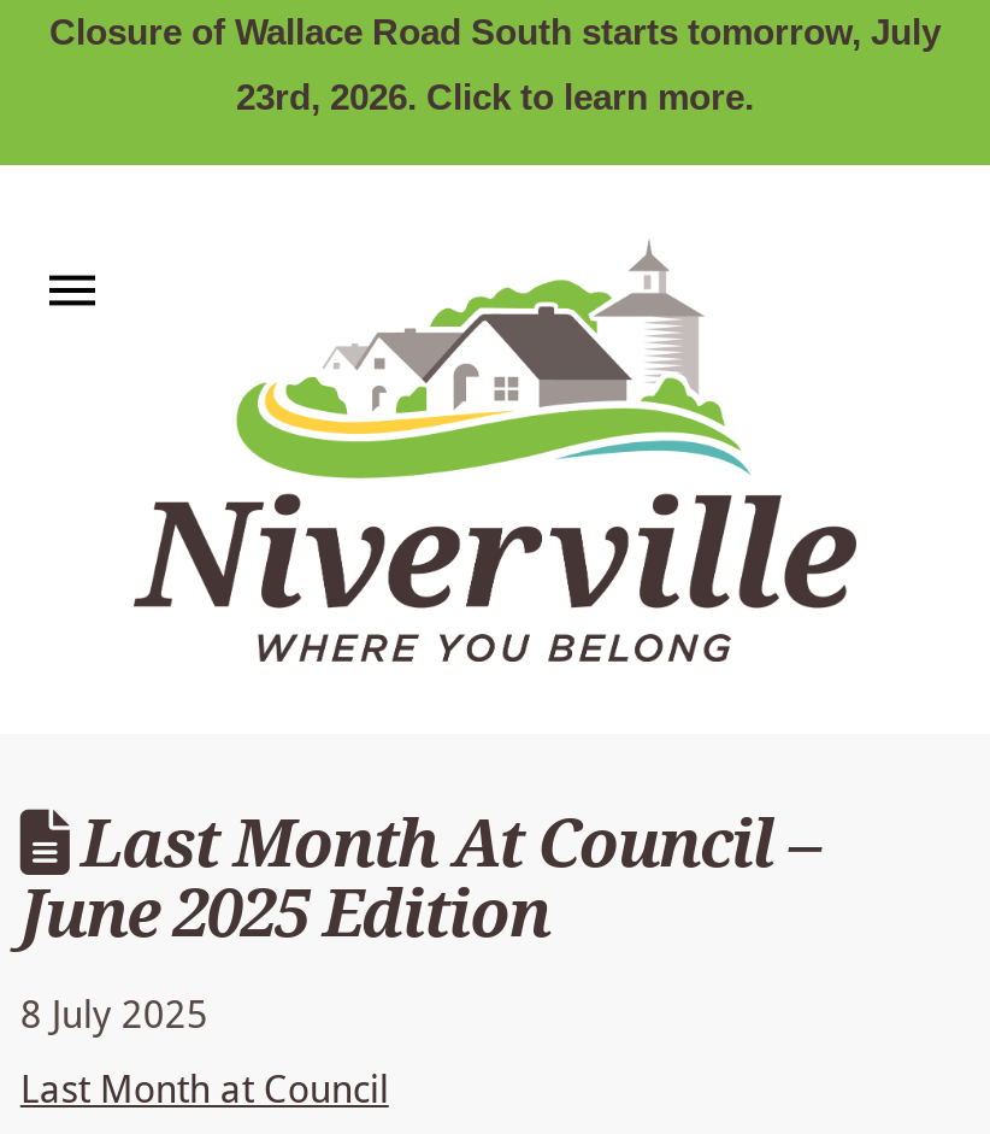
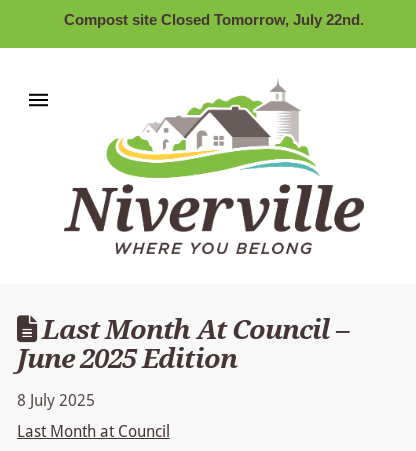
- Closure of Wallace Road South starts tomorrow, July
- 23rd, 2026. Click to learn more.
+ Compost site Closed Tomorrow, July 22nd.
